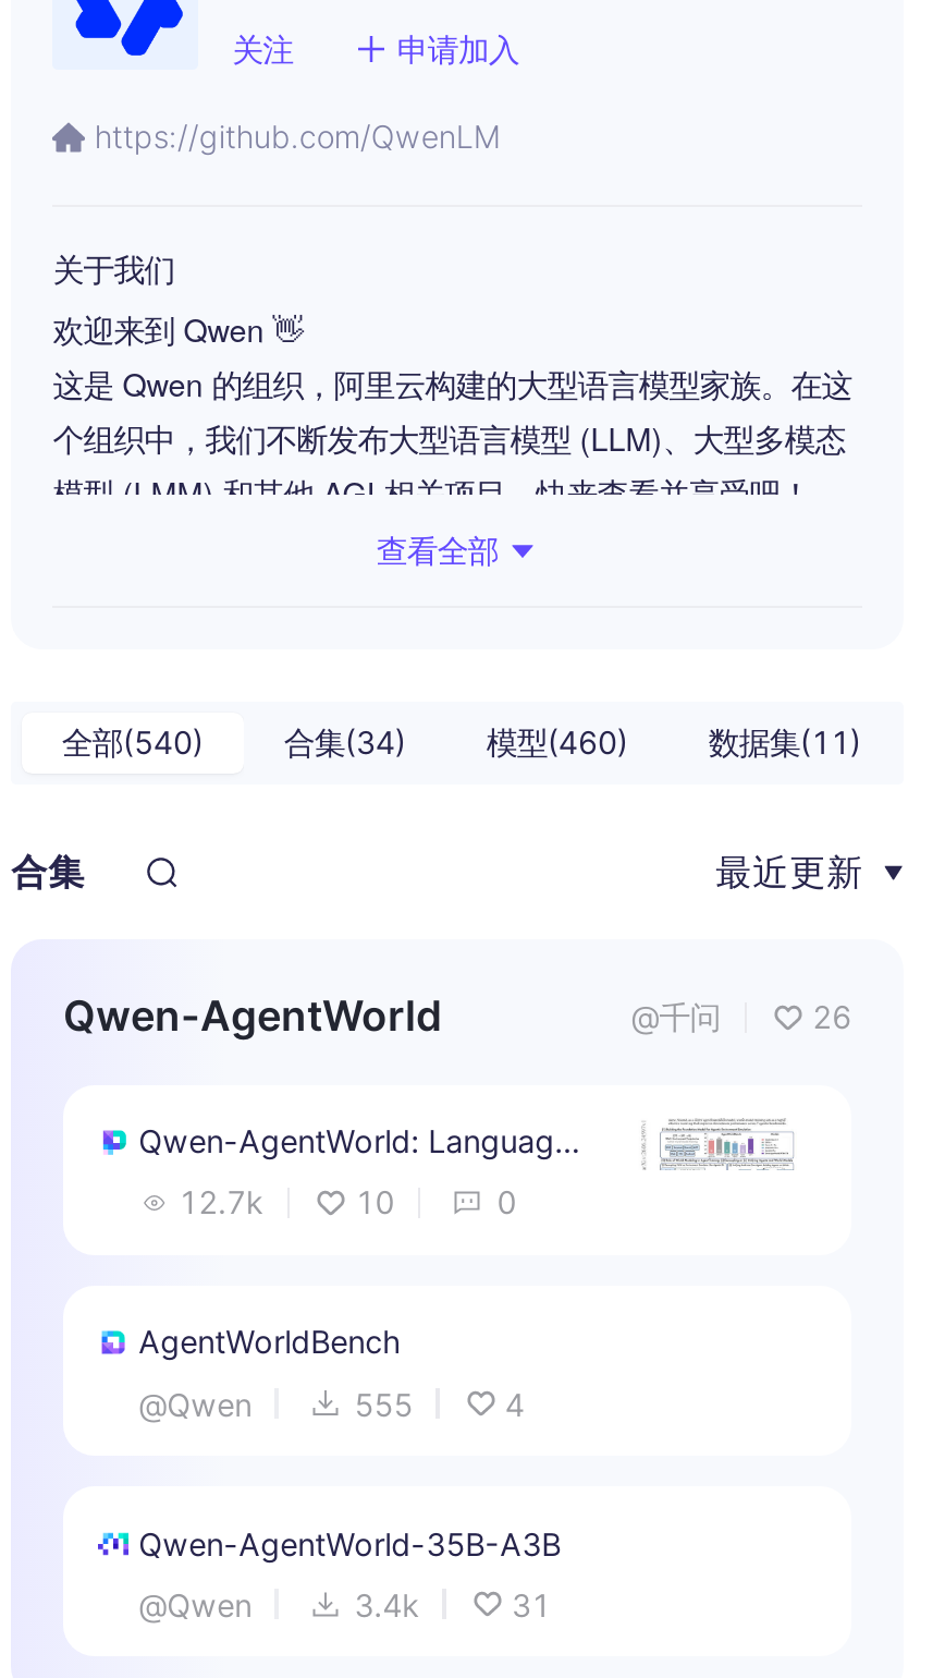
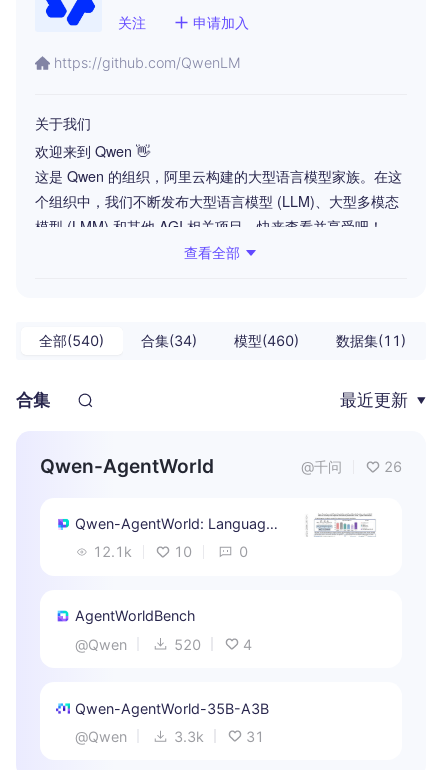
- 12.7k
+ 12.1k

- 555
+ 520

- 3.4k
+ 3.3k
